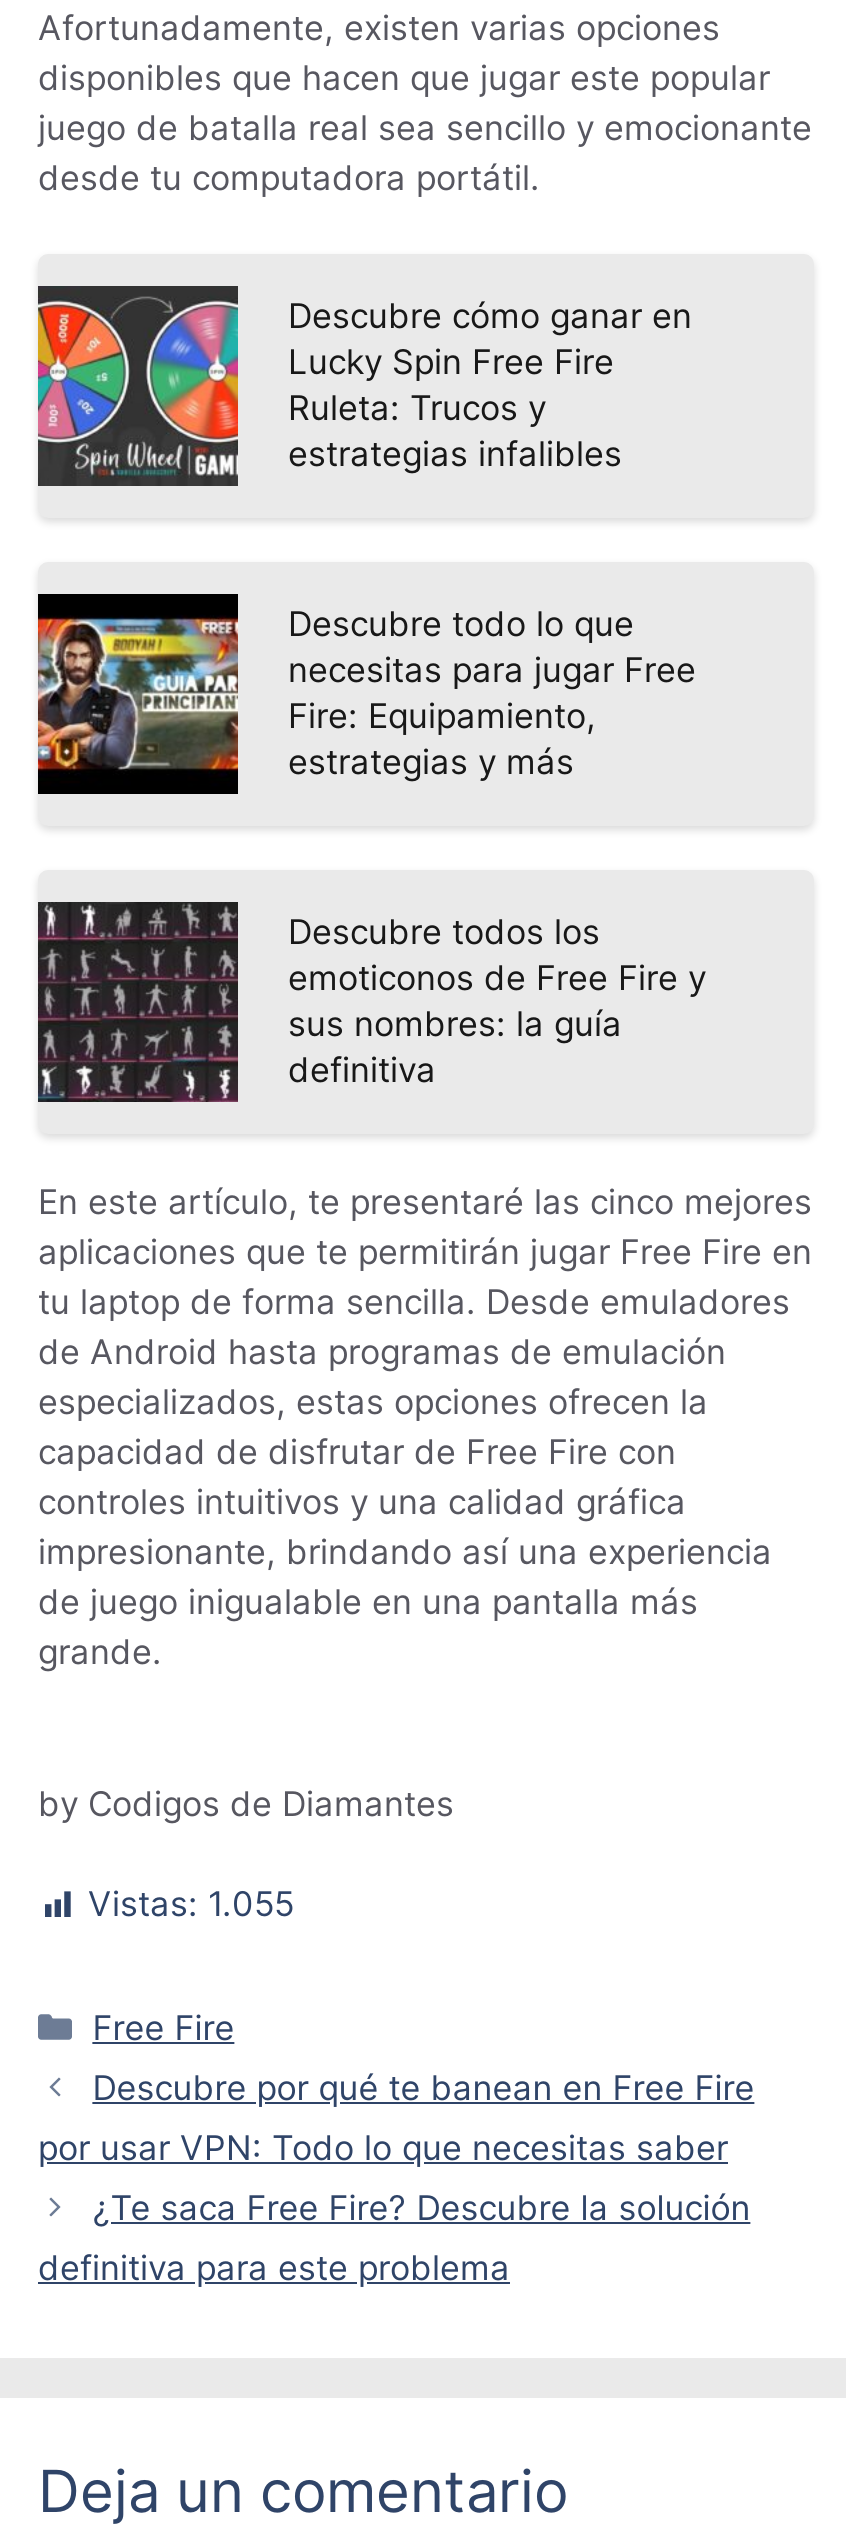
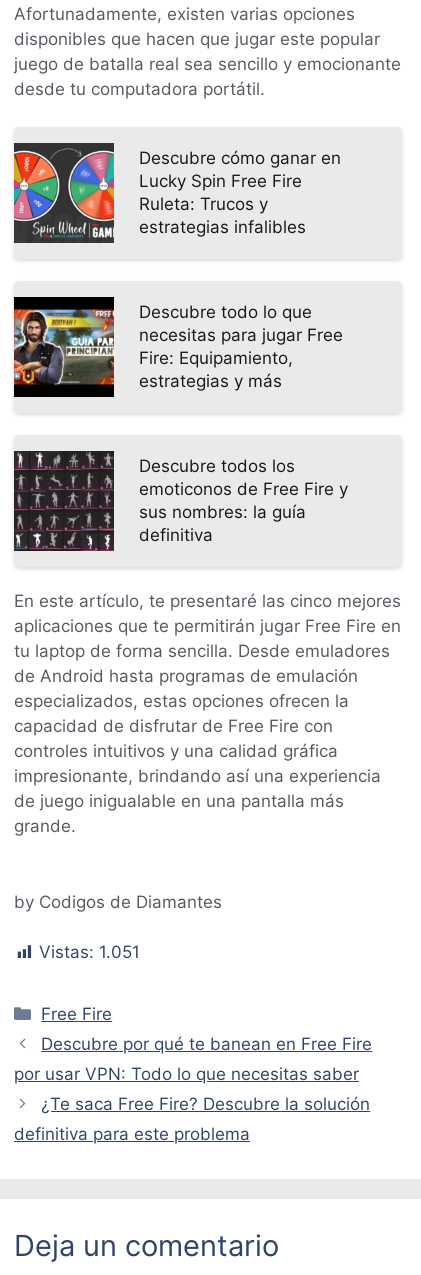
- Vistas: 1.055
+ Vistas: 1.051
